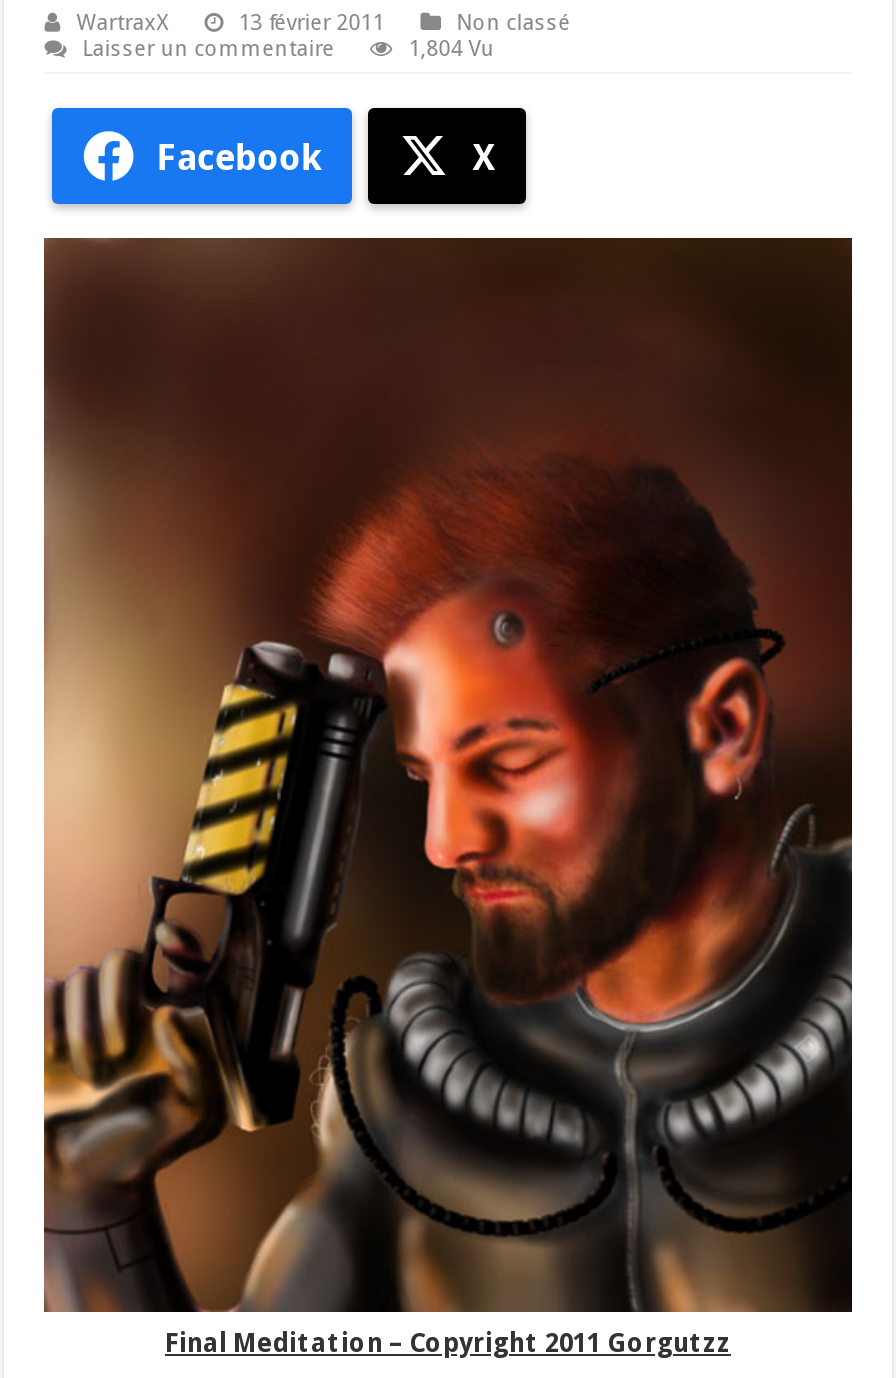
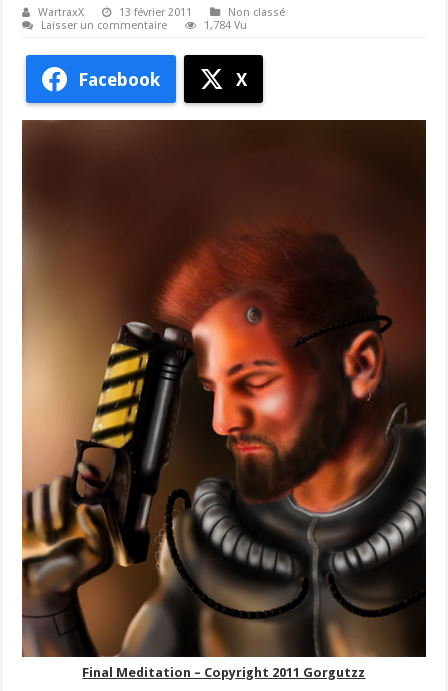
- 1,804 Vu
+ 1,784 Vu
